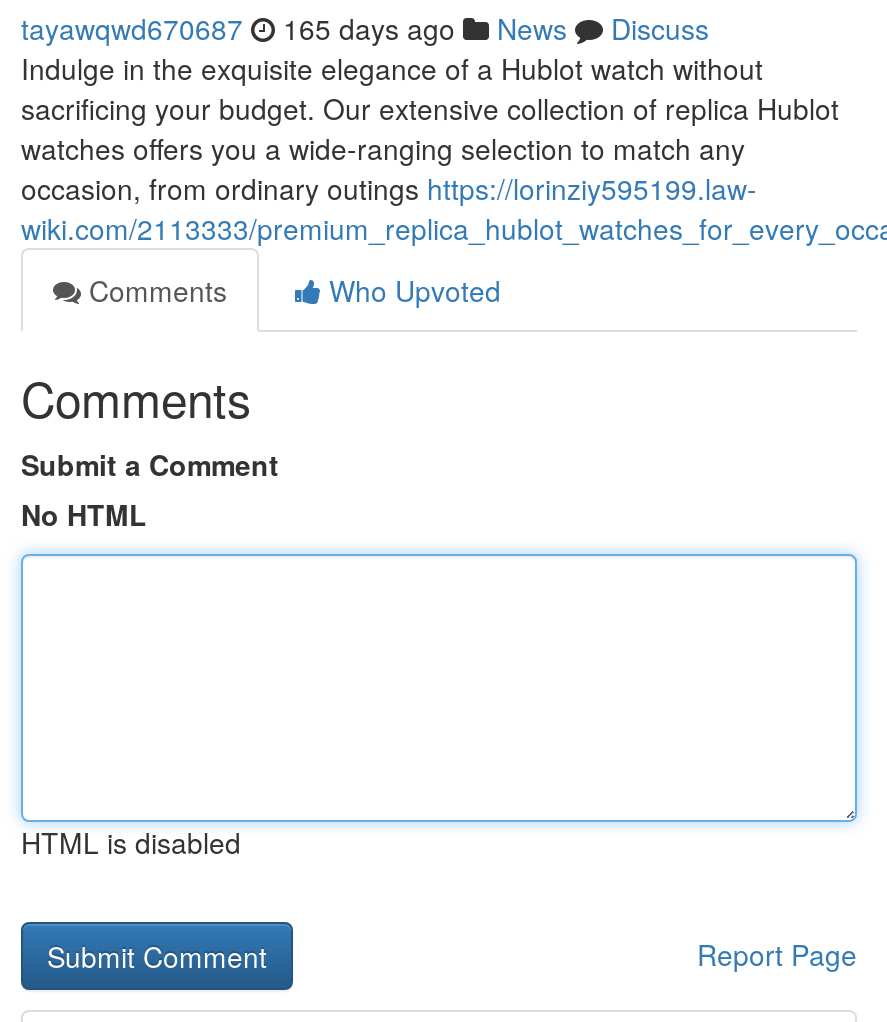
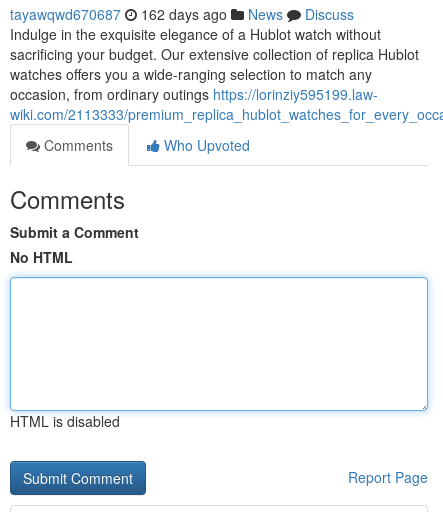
- tayawqwd670687 165 days ago News Discuss
+ tayawqwd670687 162 days ago News Discuss
